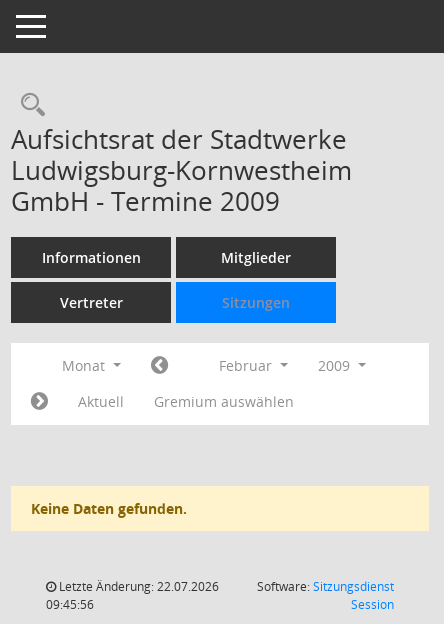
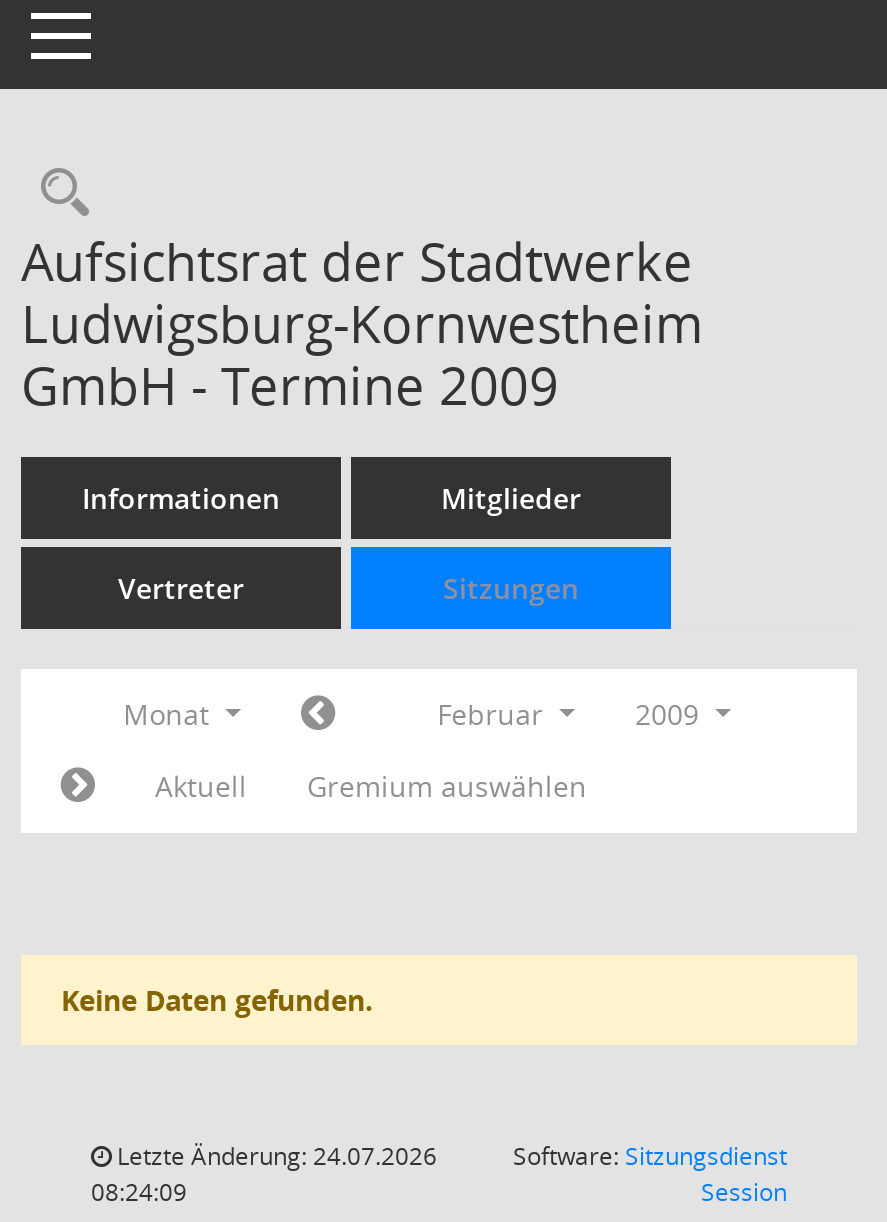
- Letzte Änderung: 22.07.2026
+ Letzte Änderung: 24.07.2026

- 09:45:56
+ 08:24:09
